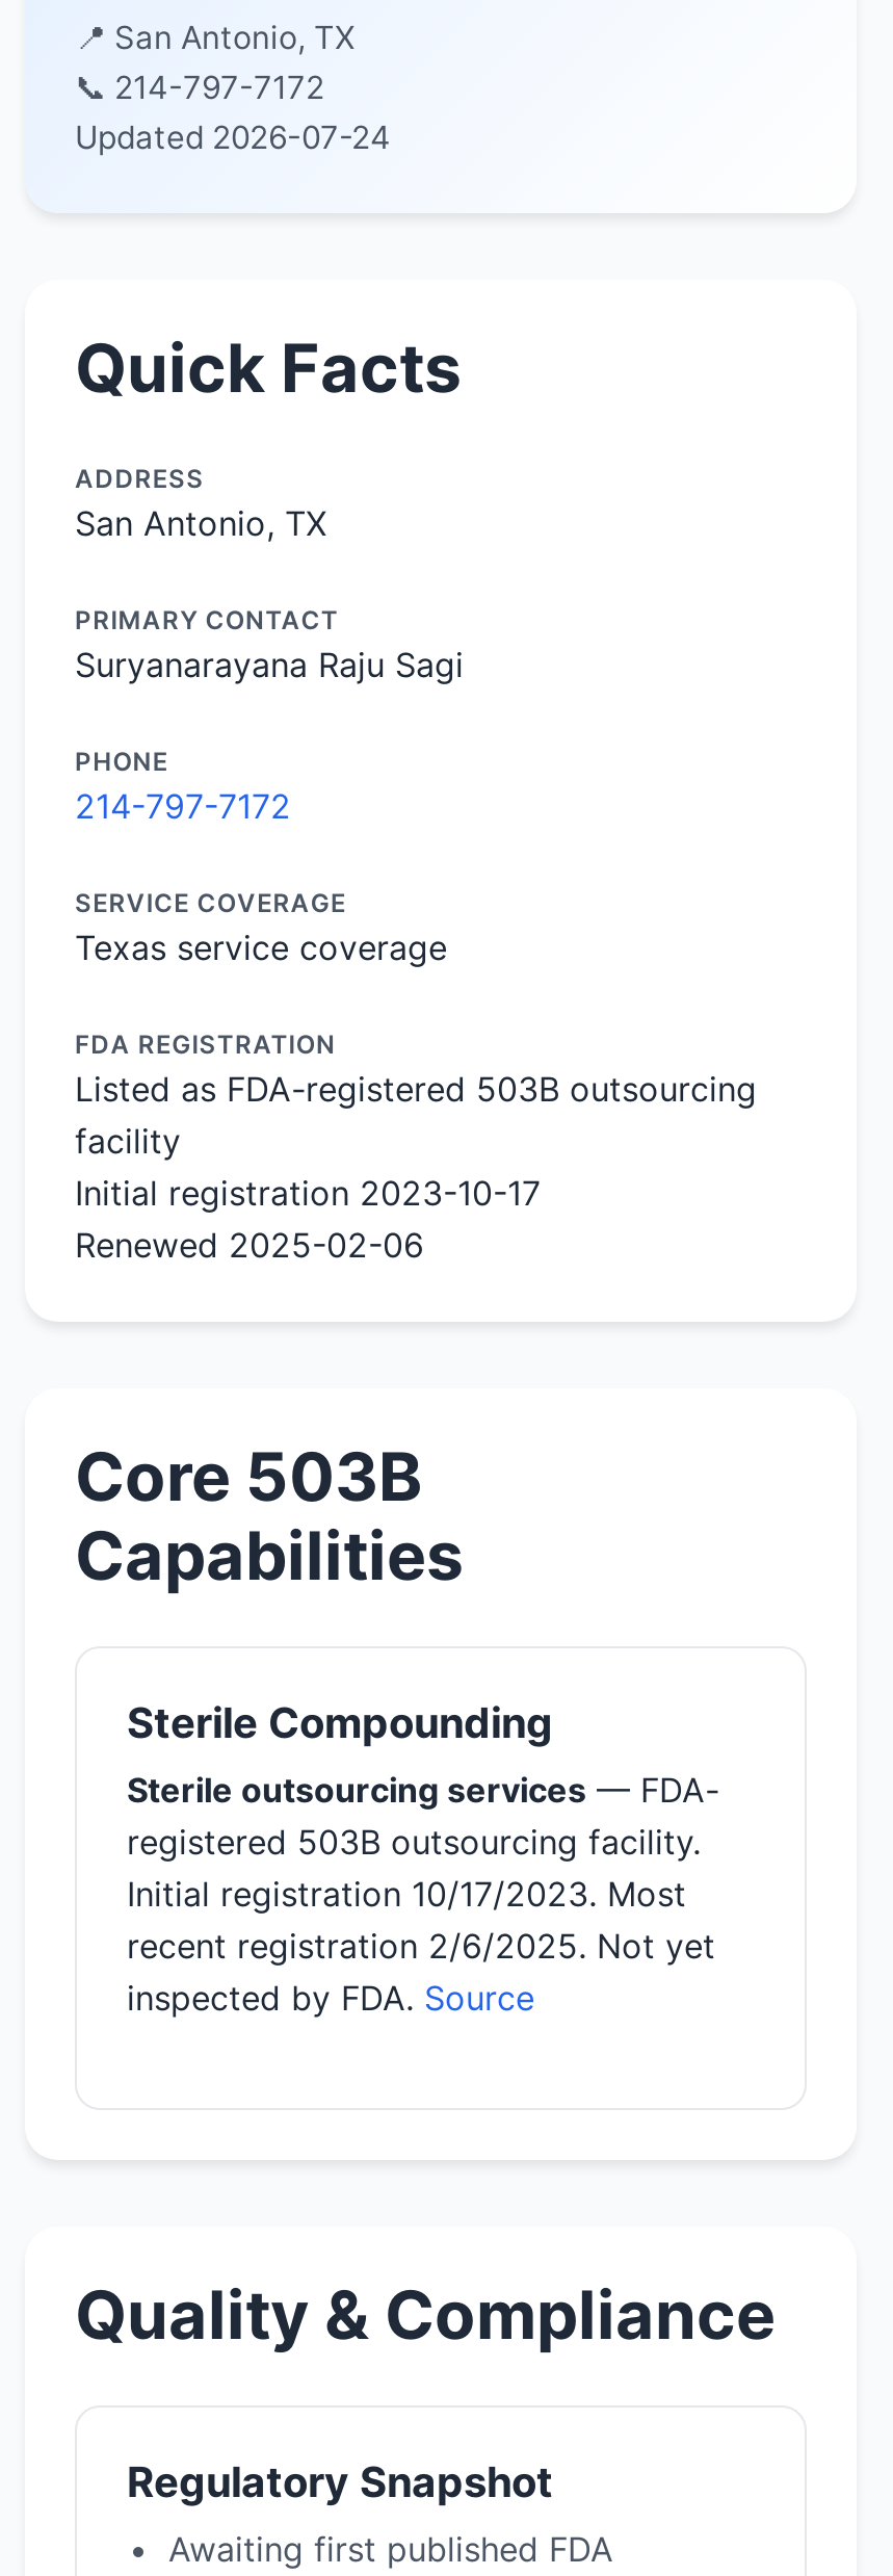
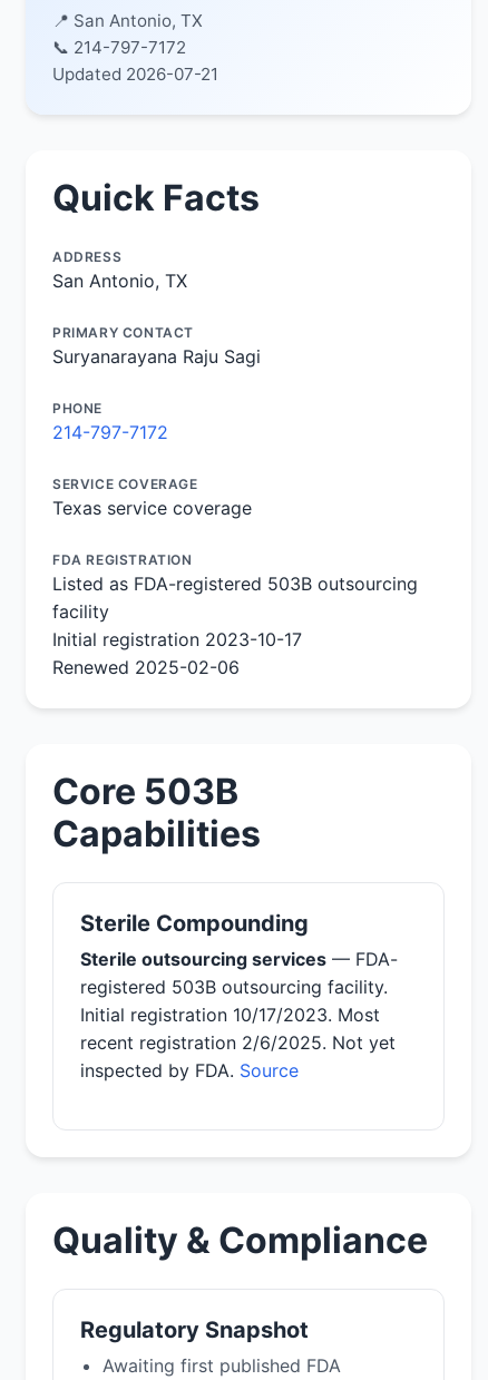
- Updated 2026-07-24
+ Updated 2026-07-21
